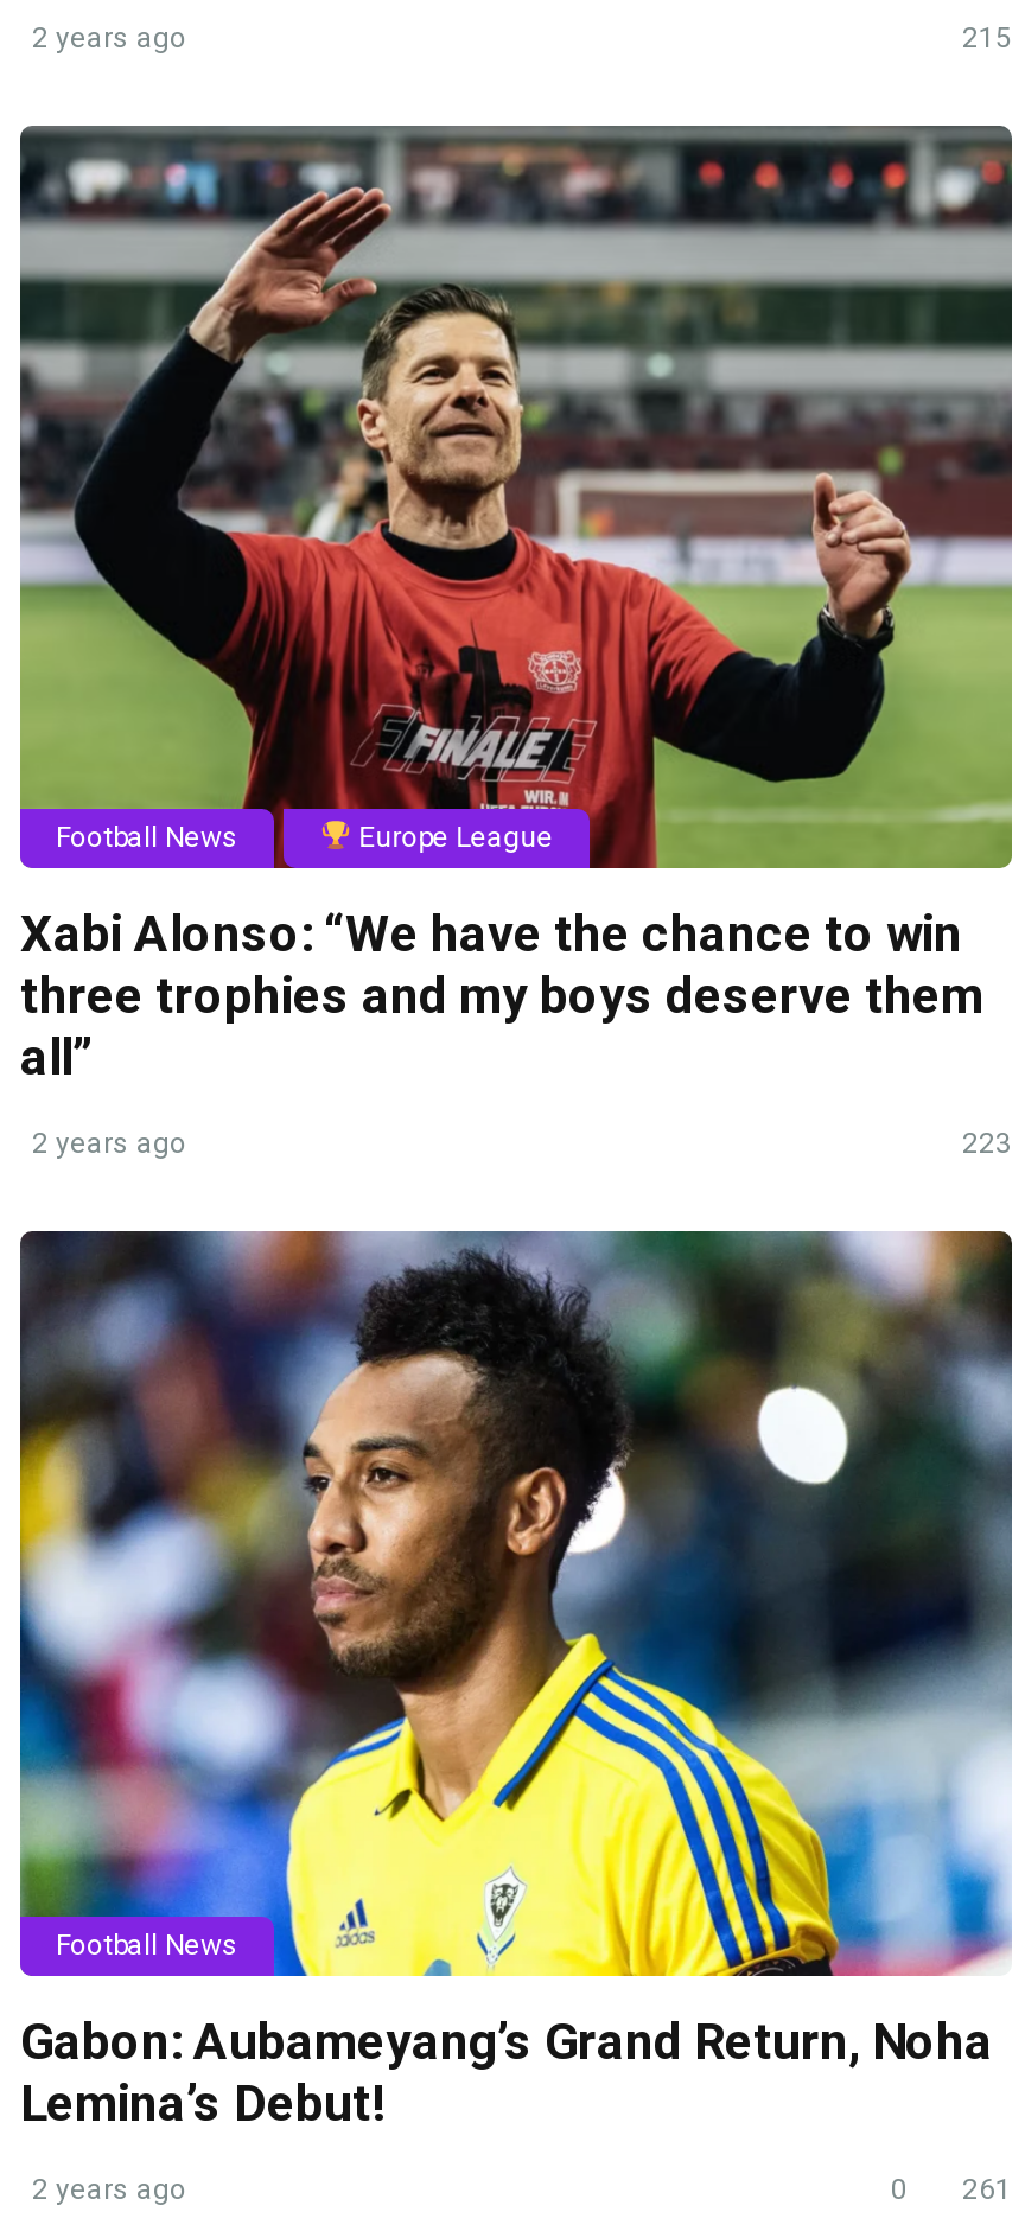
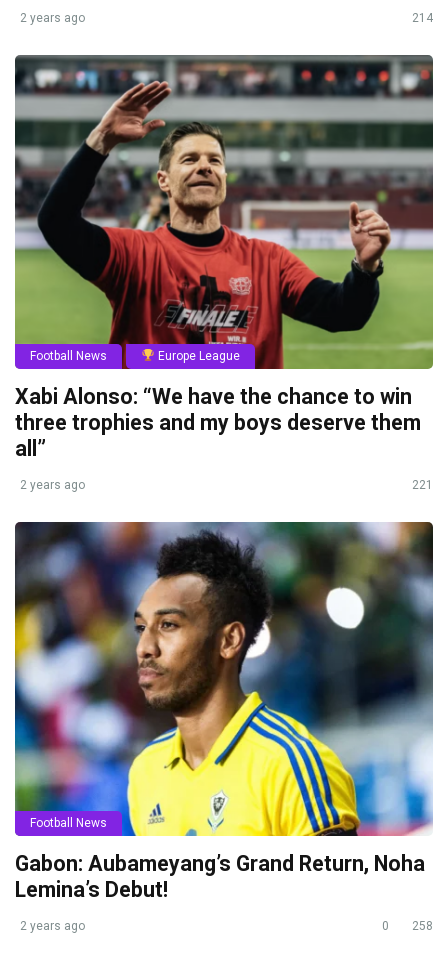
- 215
+ 214

- 223
+ 221

- 0 261
+ 0 258
